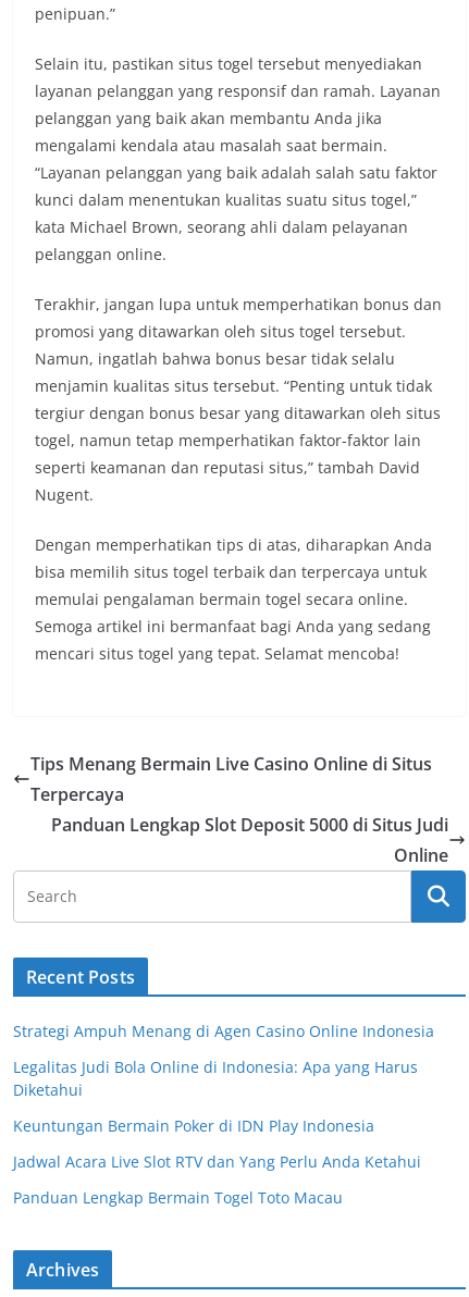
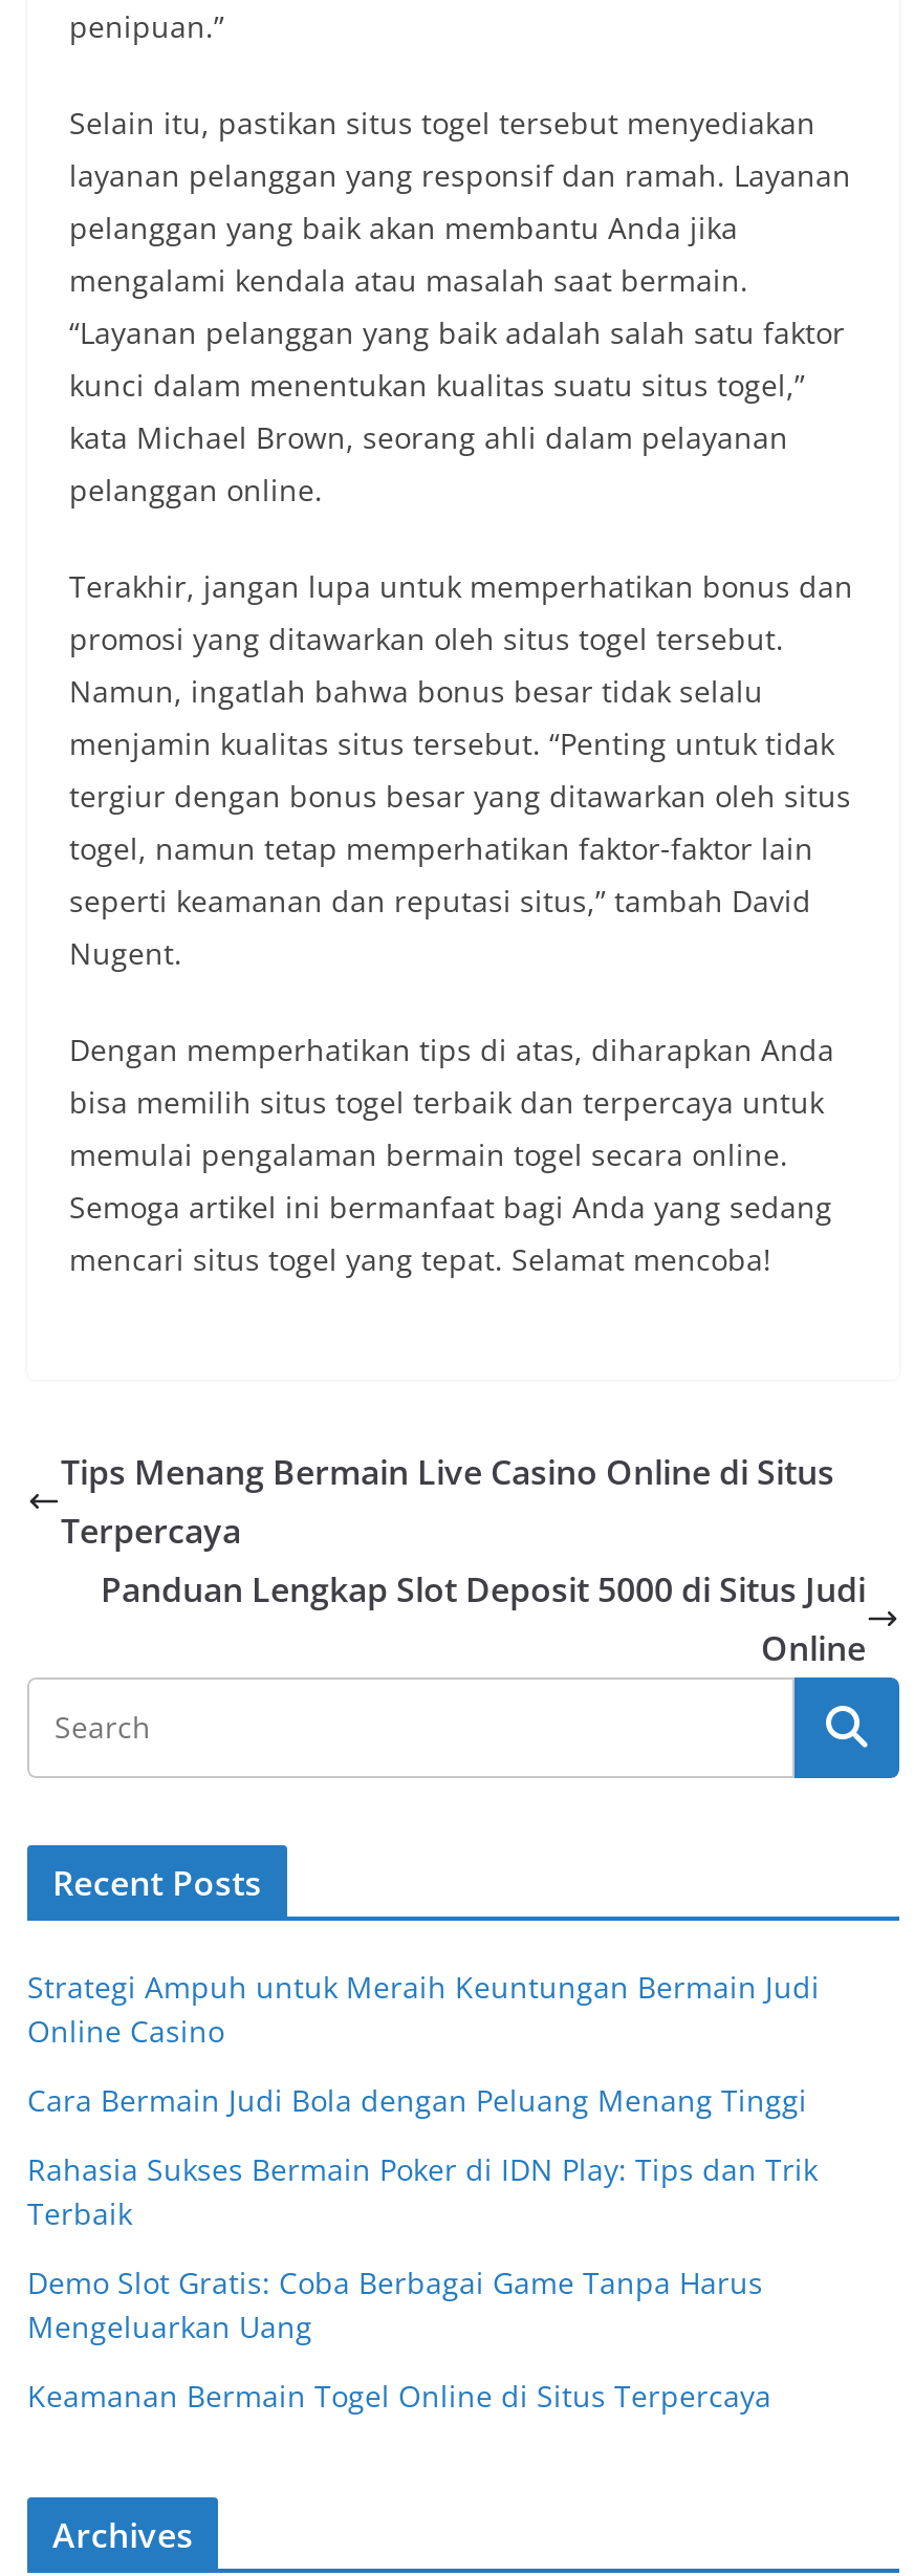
- Strategi Ampuh Menang di Agen Casino Online Indonesia
+ Strategi Ampuh untuk Meraih Keuntungan Bermain Judi
+ Online Casino

- Legalitas Judi Bola Online di Indonesia: Apa yang Harus
- Diketahui
+ Cara Bermain Judi Bola dengan Peluang Menang Tinggi

- Keuntungan Bermain Poker di IDN Play Indonesia
+ Rahasia Sukses Bermain Poker di IDN Play: Tips dan Trik
+ Terbaik

- Jadwal Acara Live Slot RTV dan Yang Perlu Anda Ketahui
+ Demo Slot Gratis: Coba Berbagai Game Tanpa Harus
+ Mengeluarkan Uang

- Panduan Lengkap Bermain Togel Toto Macau
+ Keamanan Bermain Togel Online di Situs Terpercaya
